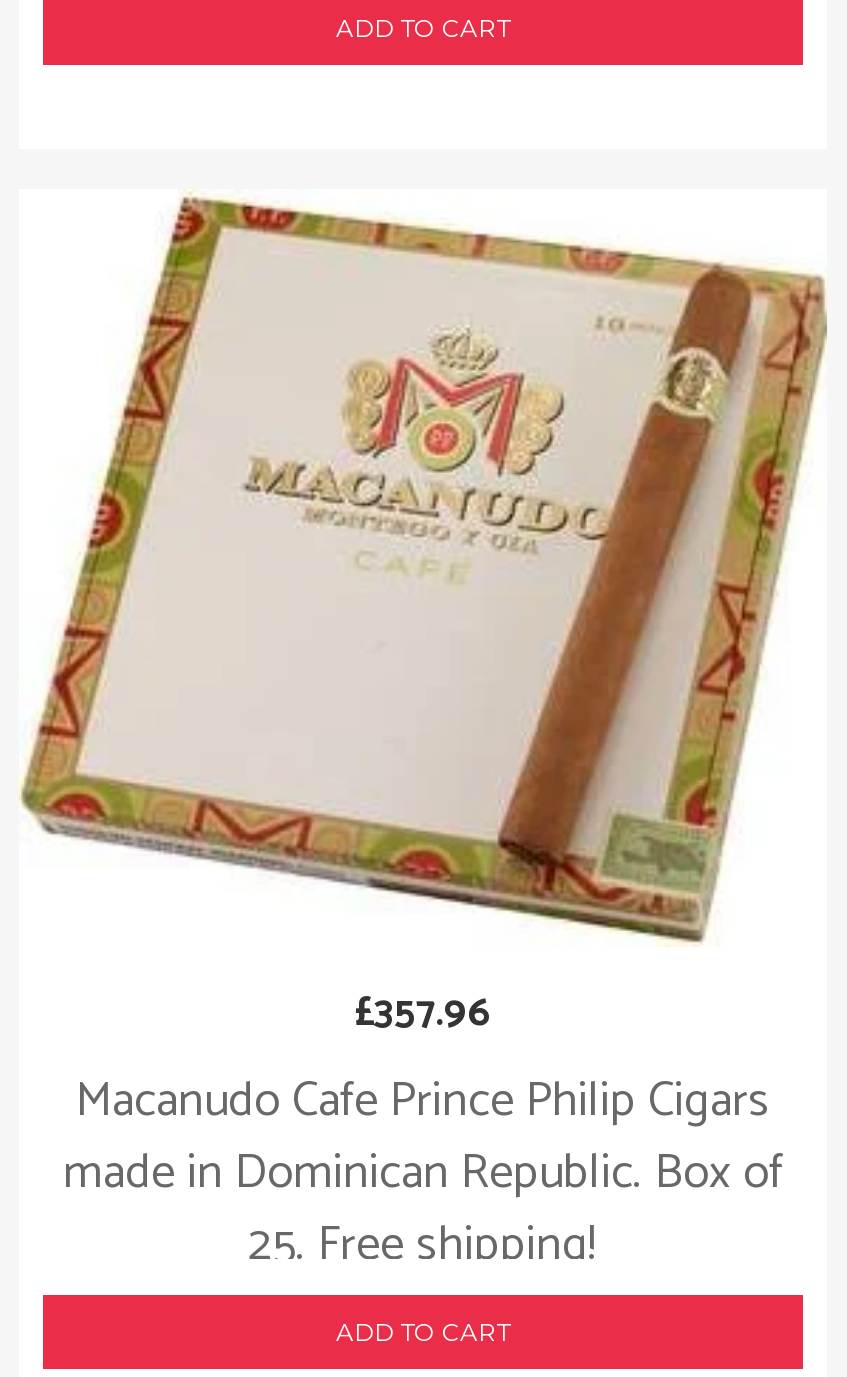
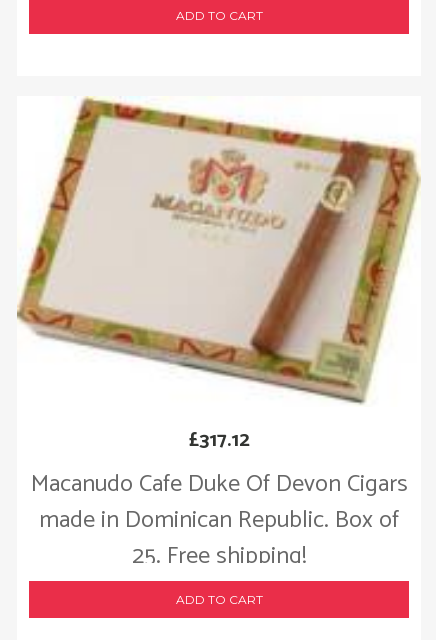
- [image]
- £357.96
+ [image]
+ £317.12

- Macanudo Cafe Prince Philip Cigars
+ Macanudo Cafe Duke Of Devon Cigars
